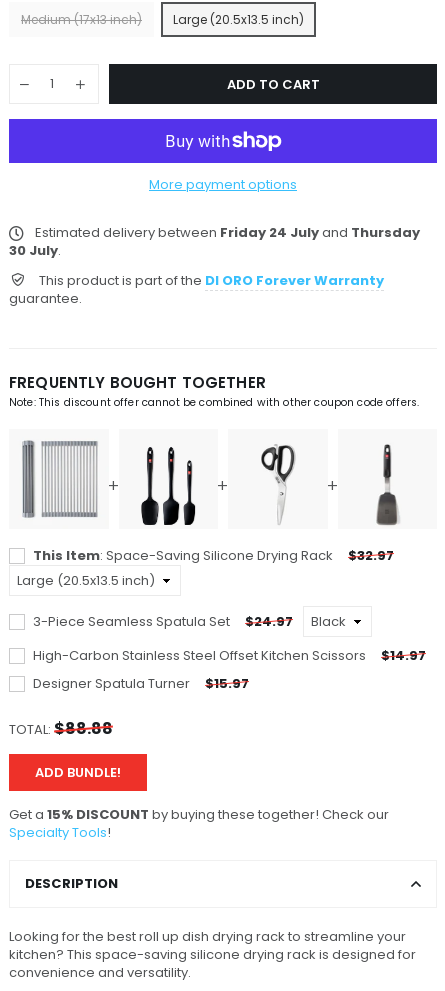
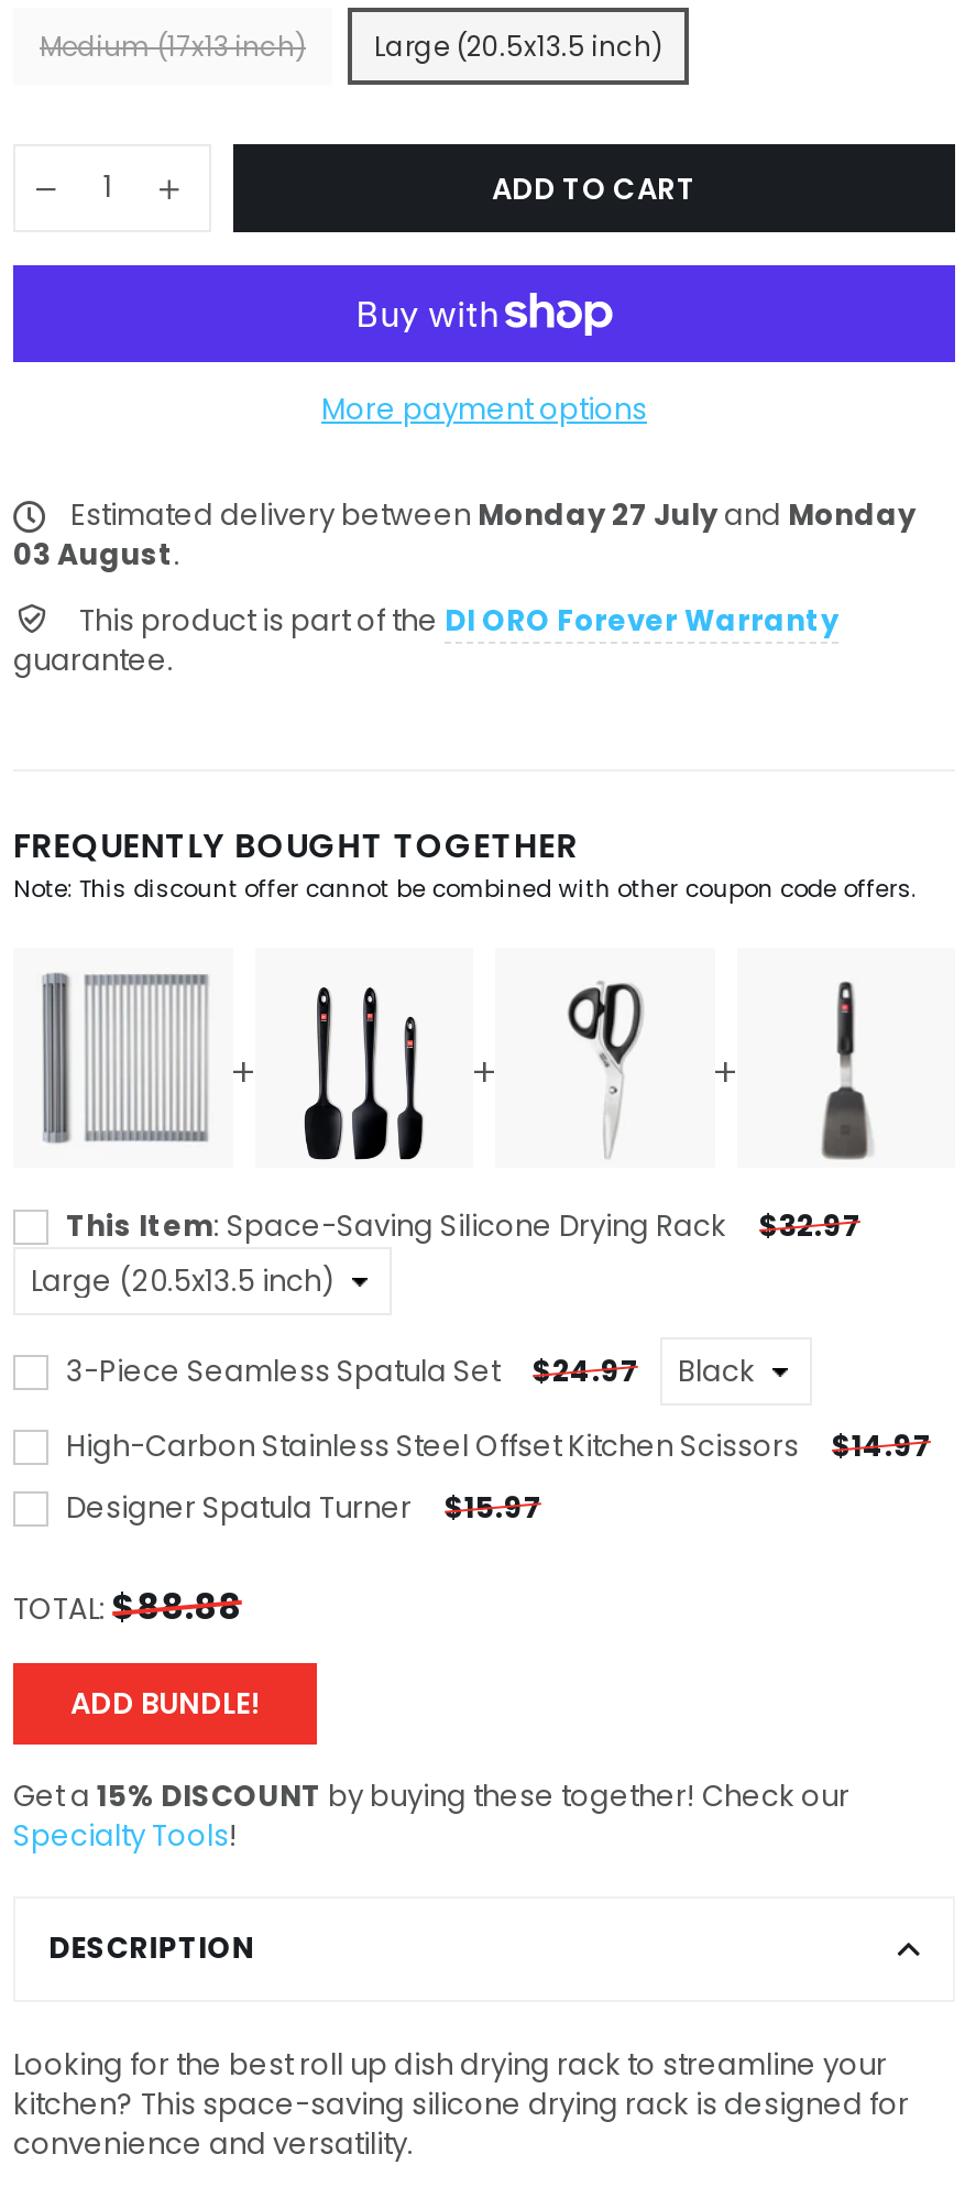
- Estimated delivery between Friday 24 July and Thursday
- 30 July.
+ Estimated delivery between Monday 27 July and Monday
+ 03 August.
